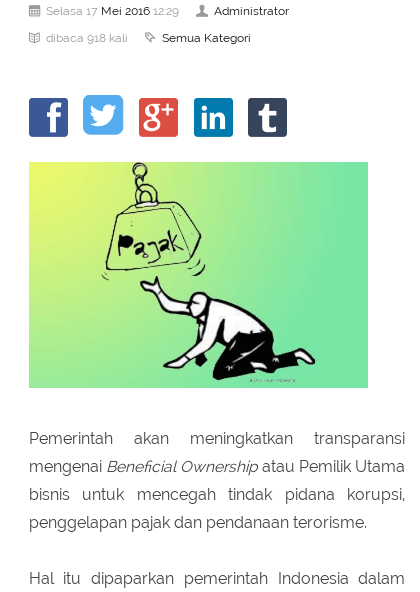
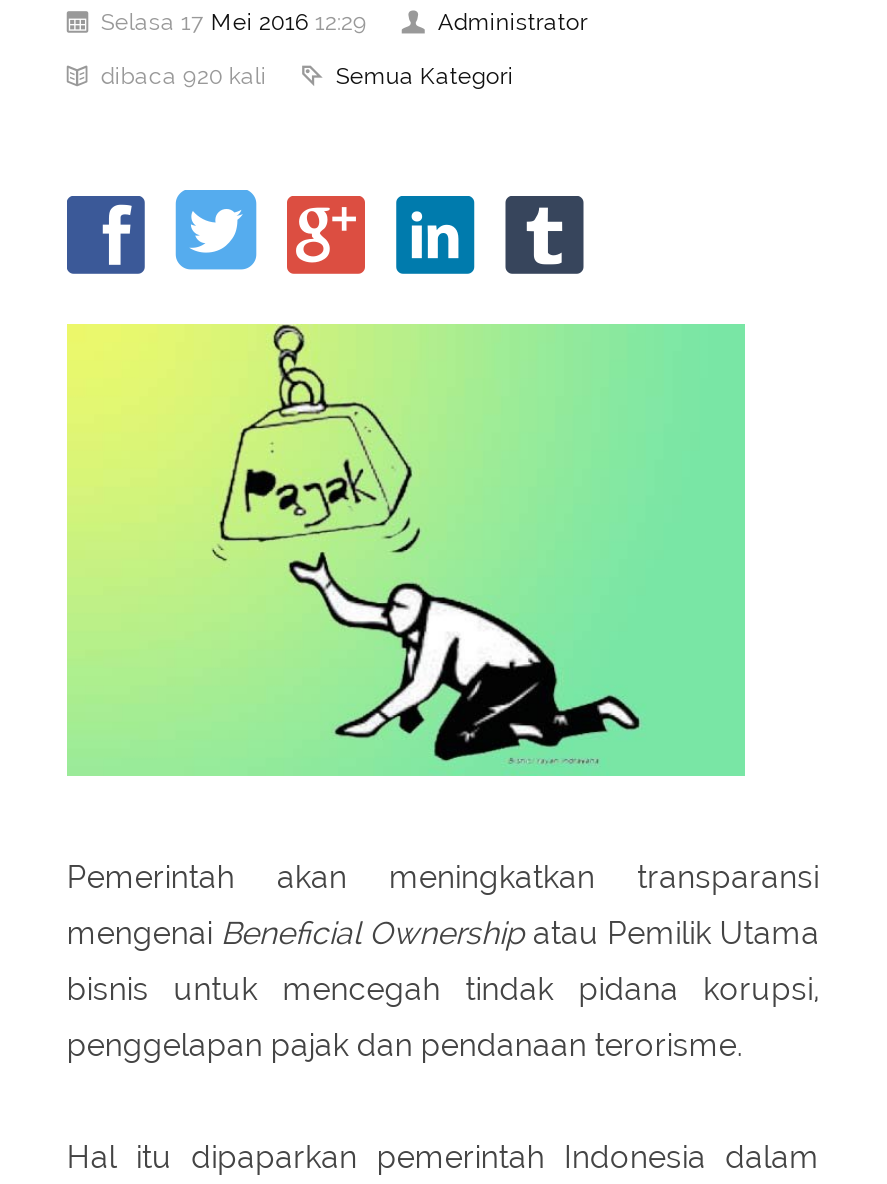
- dibaca 918 kali
+ dibaca 920 kali
